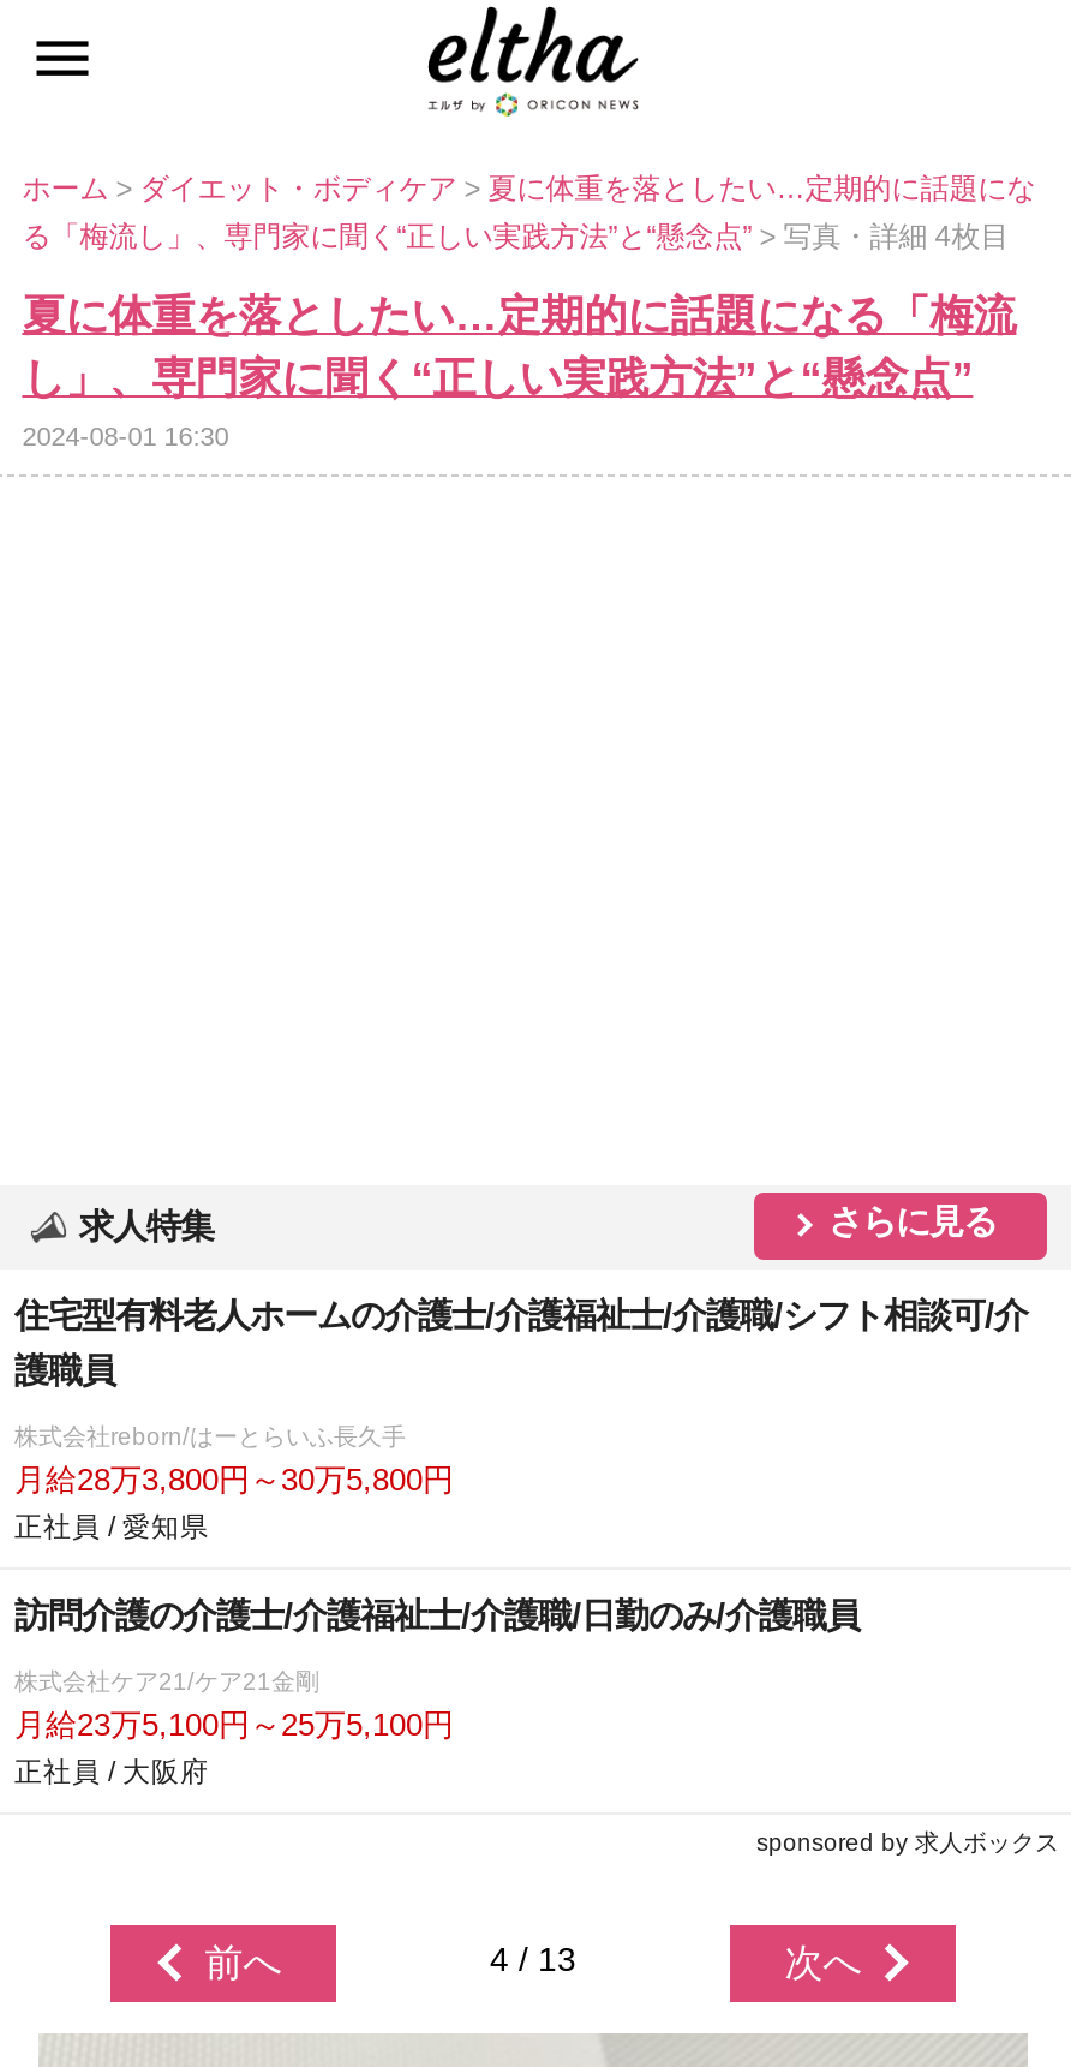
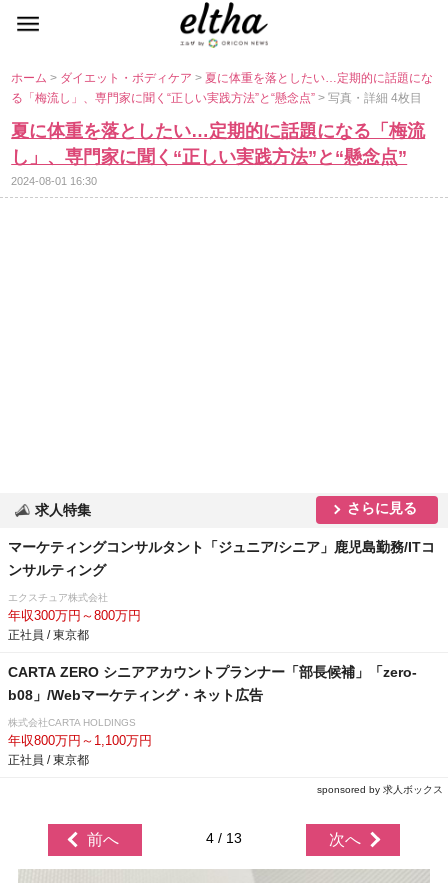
- 住宅型有料老人ホームの介護士/介護福祉士/介護職/シフト相談可/介
- 護職員
+ マーケティングコンサルタント「ジュニア/シニア」鹿児島勤務/ITコ
+ ンサルティング

- 株式会社reborn/はーとらいふ長久手
- 月給28万3,800円～30万5,800円
- 正社員 / 愛知県
+ エクスチュア株式会社
+ 年収300万円～800万円
+ 正社員 / 東京都

- 訪問介護の介護士/介護福祉士/介護職/日勤のみ/介護職員
+ CARTA ZERO シニアアカウントプランナー「部長候補」「zero-
+ b08」/Webマーケティング・ネット広告

- 株式会社ケア21/ケア21金剛
- 月給23万5,100円～25万5,100円
- 正社員 / 大阪府
+ 株式会社CARTA HOLDINGS
+ 年収800万円～1,100万円
+ 正社員 / 東京都
